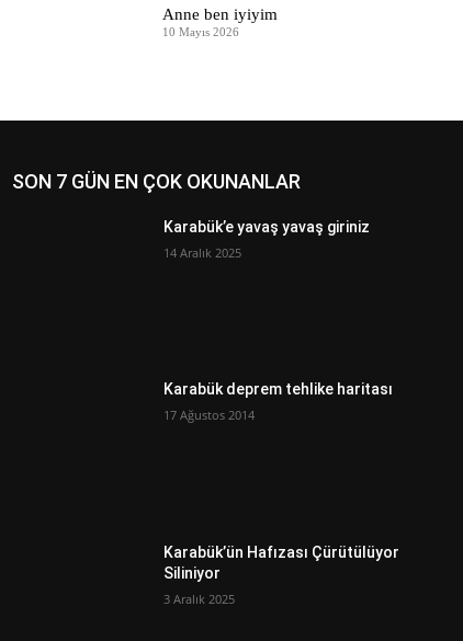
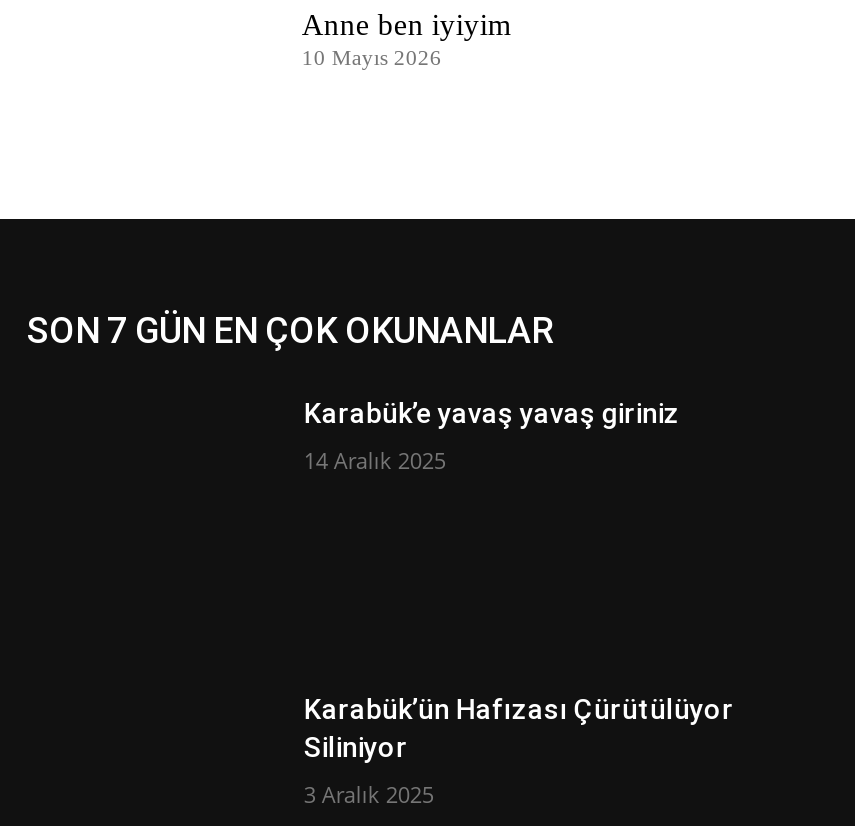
- Karabük deprem tehlike haritası
- 17 Ağustos 2014
